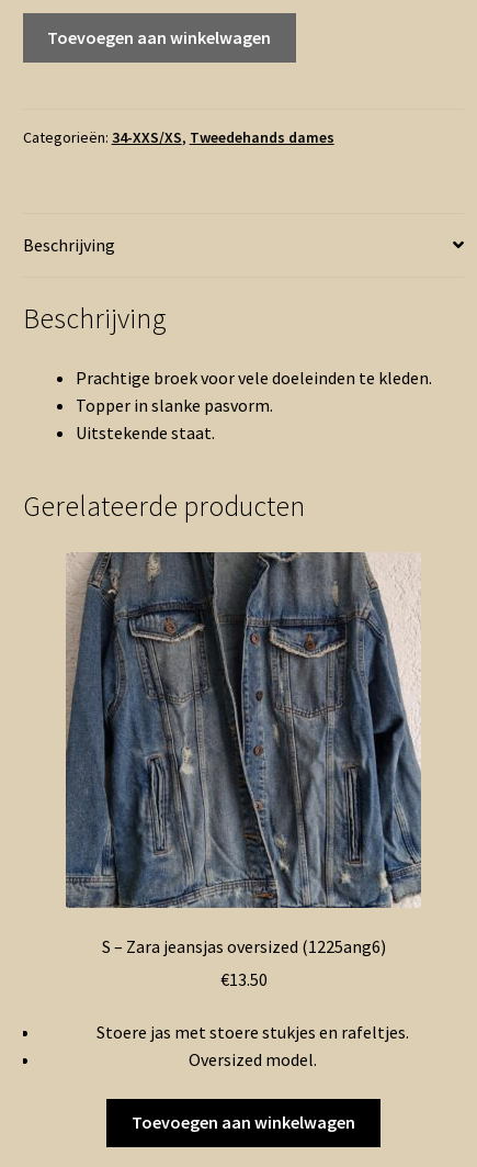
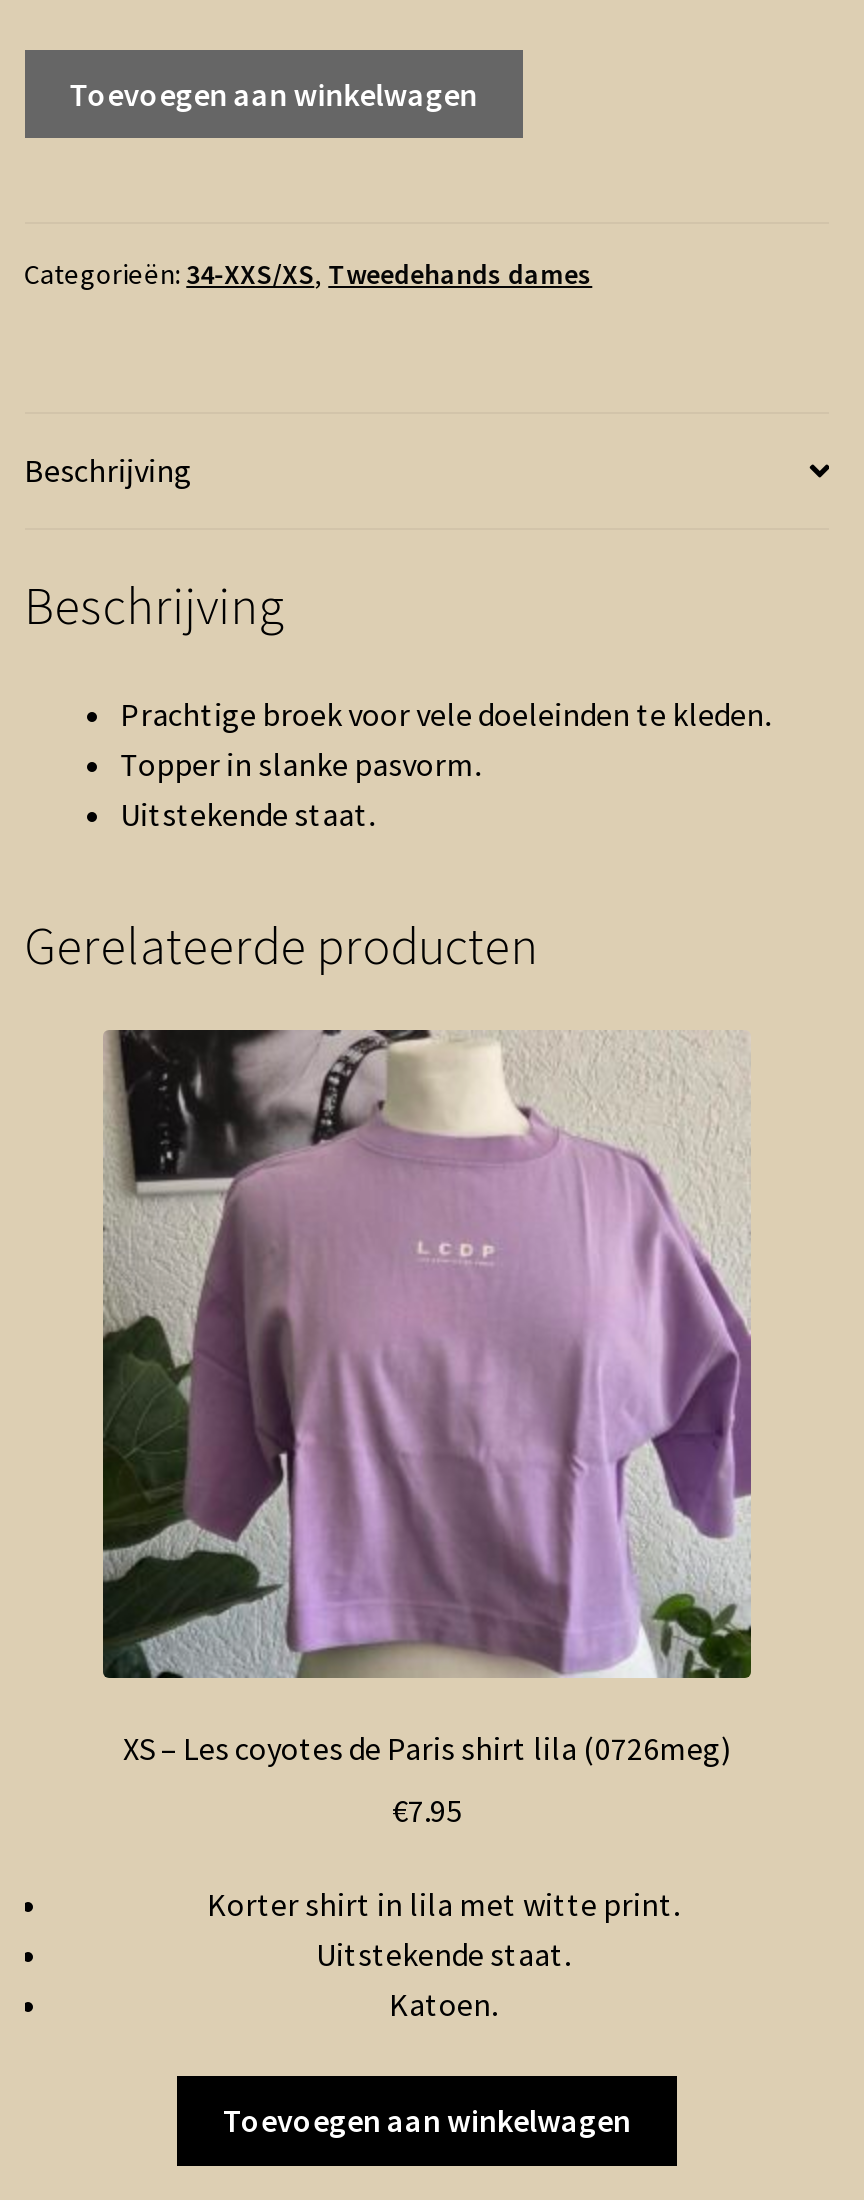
- [image]
- S – Zara jeansjas oversized (1225ang6)
+ [image]
+ XS – Les coyotes de Paris shirt lila (0726meg)

- €13.50
+ €7.95

- Stoere jas met stoere stukjes en rafeltjes.
- Oversized model.
+ Korter shirt in lila met witte print.
+ Uitstekende staat.
+ Katoen.
